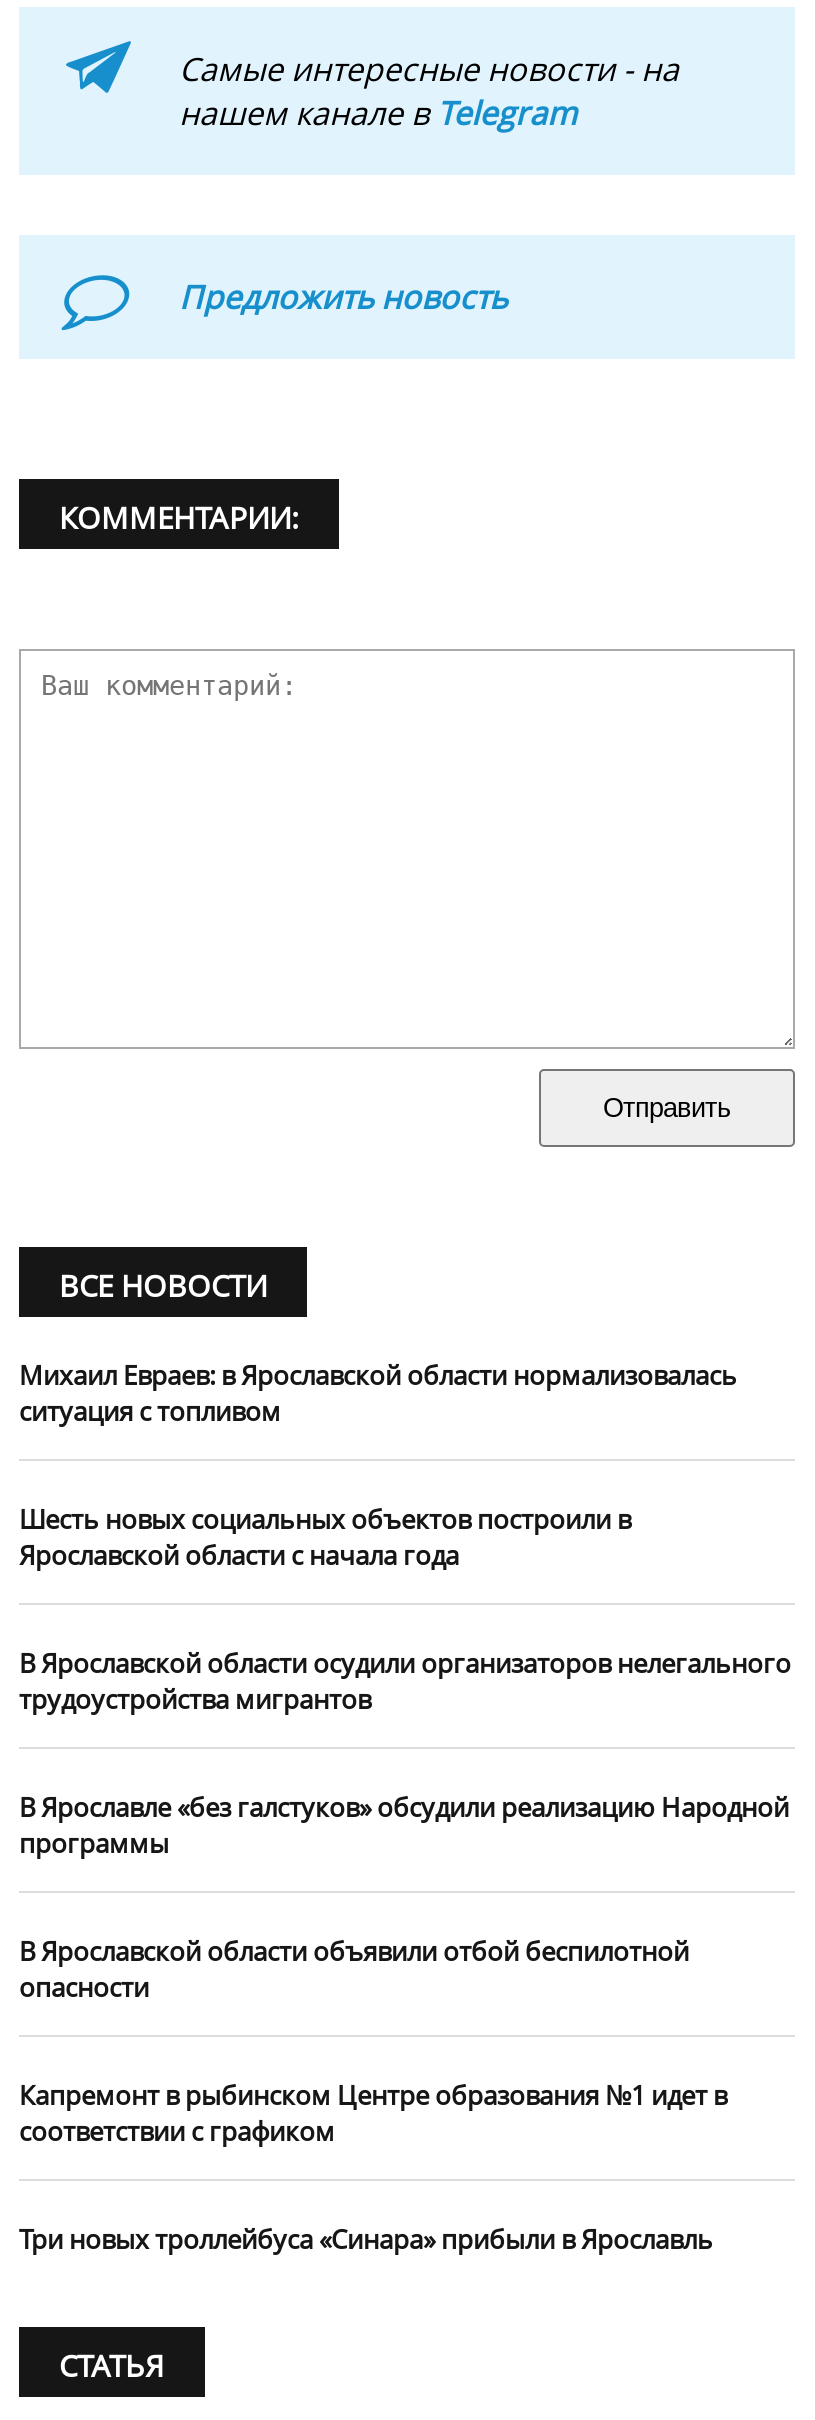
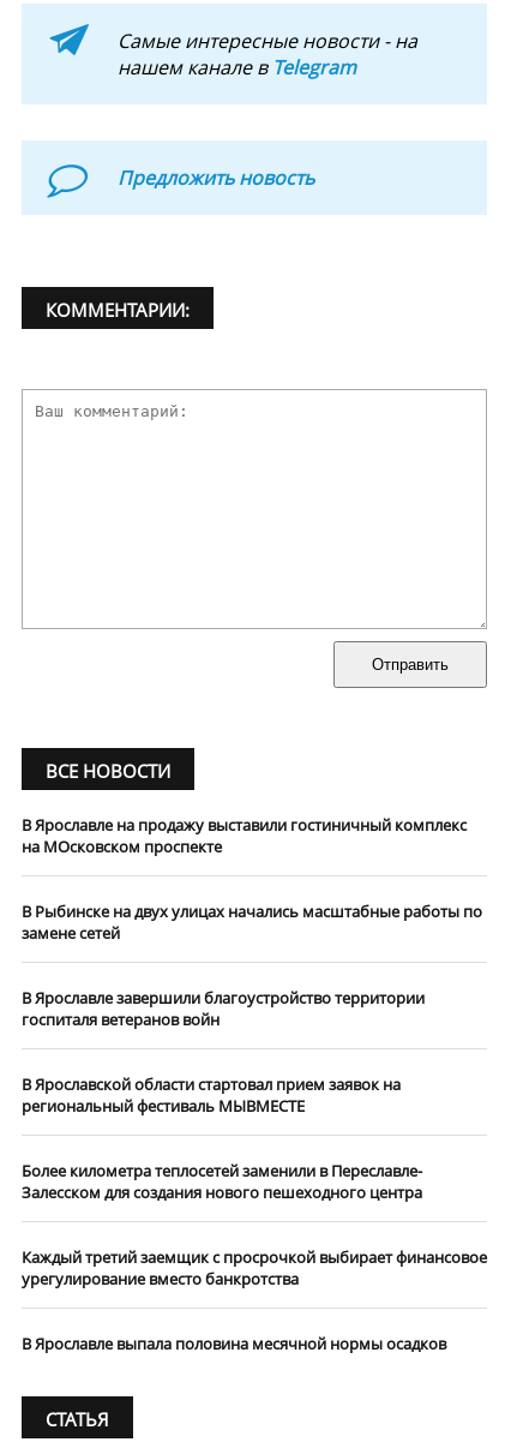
- Михаил Евраев: в Ярославской области нормализовалась
- ситуация с топливом
+ В Ярославле на продажу выставили гостиничный комплекс
+ на МОсковском проспекте

- Шесть новых социальных объектов построили в
- Ярославской области с начала года
+ В Рыбинске на двух улицах начались масштабные работы по
+ замене сетей

- В Ярославской области осудили организаторов нелегального
- трудоустройства мигрантов
+ В Ярославле завершили благоустройство территории
+ госпиталя ветеранов войн

- В Ярославле «без галстуков» обсудили реализацию Народной
- программы
+ В Ярославской области стартовал прием заявок на
+ региональный фестиваль МЫВМЕСТЕ

- В Ярославской области объявили отбой беспилотной
- опасности
+ Более километра теплосетей заменили в Переславле-
+ Залесском для создания нового пешеходного центра

- Капремонт в рыбинском Центре образования №1 идет в
- соответствии с графиком
+ Каждый третий заемщик с просрочкой выбирает финансовое
+ урегулирование вместо банкротства

- Три новых троллейбуса «Синара» прибыли в Ярославль
+ В Ярославле выпала половина месячной нормы осадков
